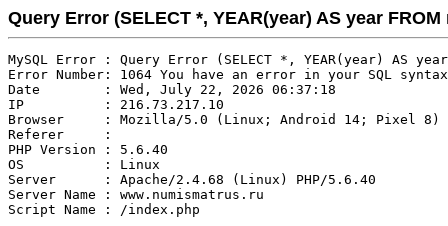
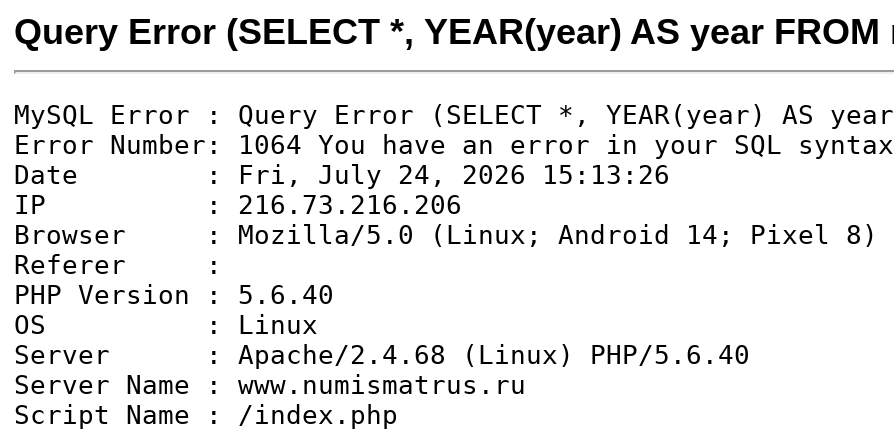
- Date : Wed, July 22, 2026 06:37:18
+ Date : Fri, July 24, 2026 15:13:26

- IP : 216.73.217.10
+ IP : 216.73.216.206
